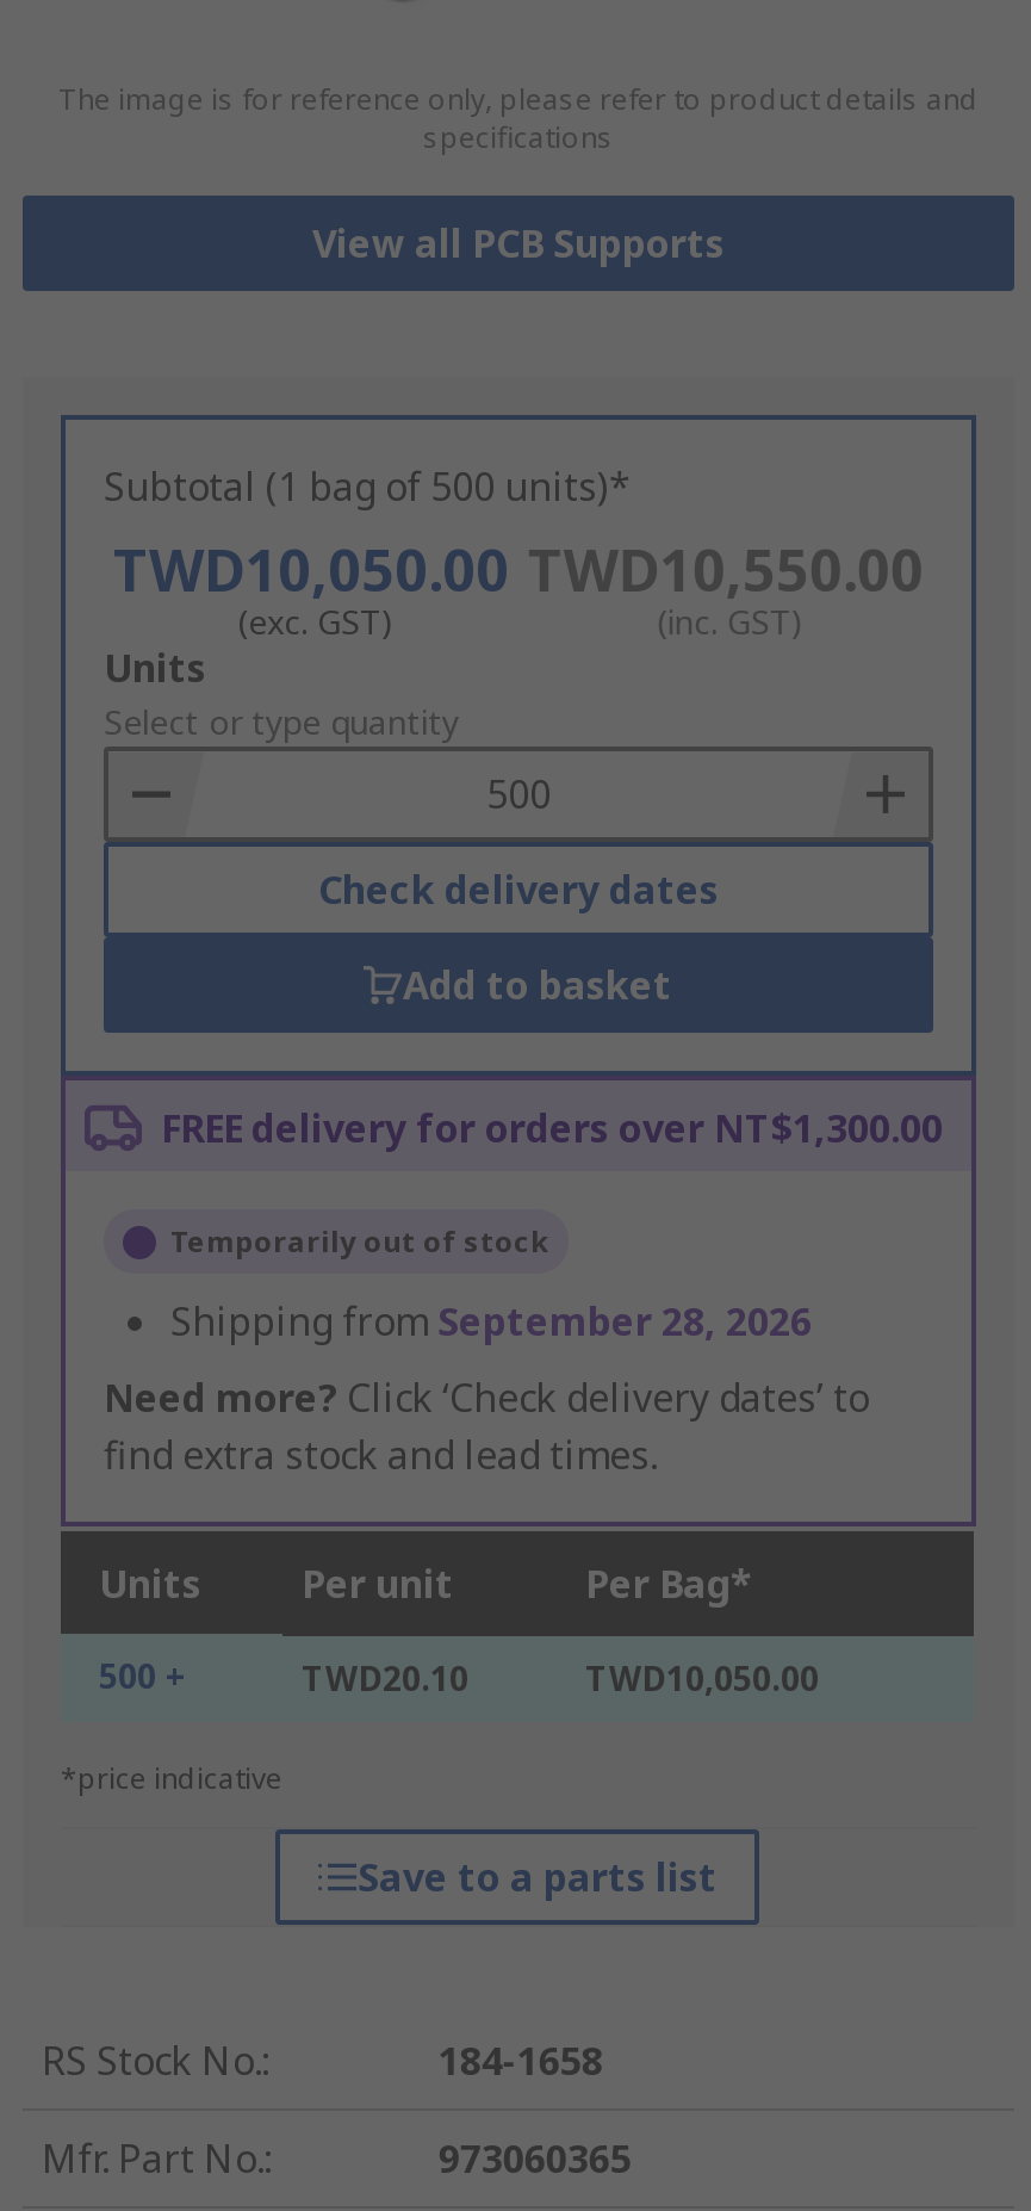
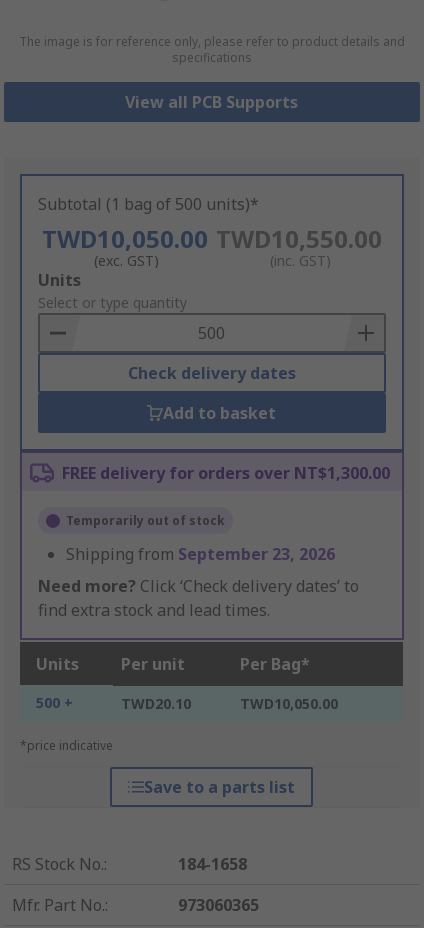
- Shipping from September 28, 2026
+ Shipping from September 23, 2026
